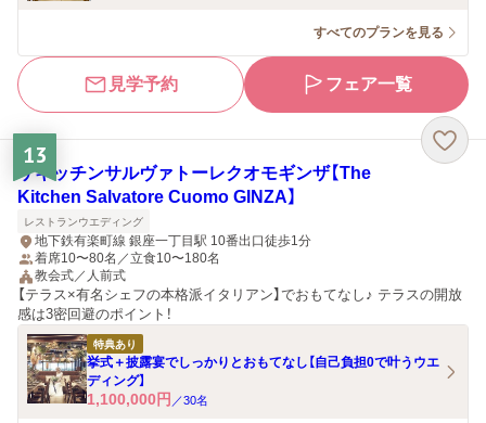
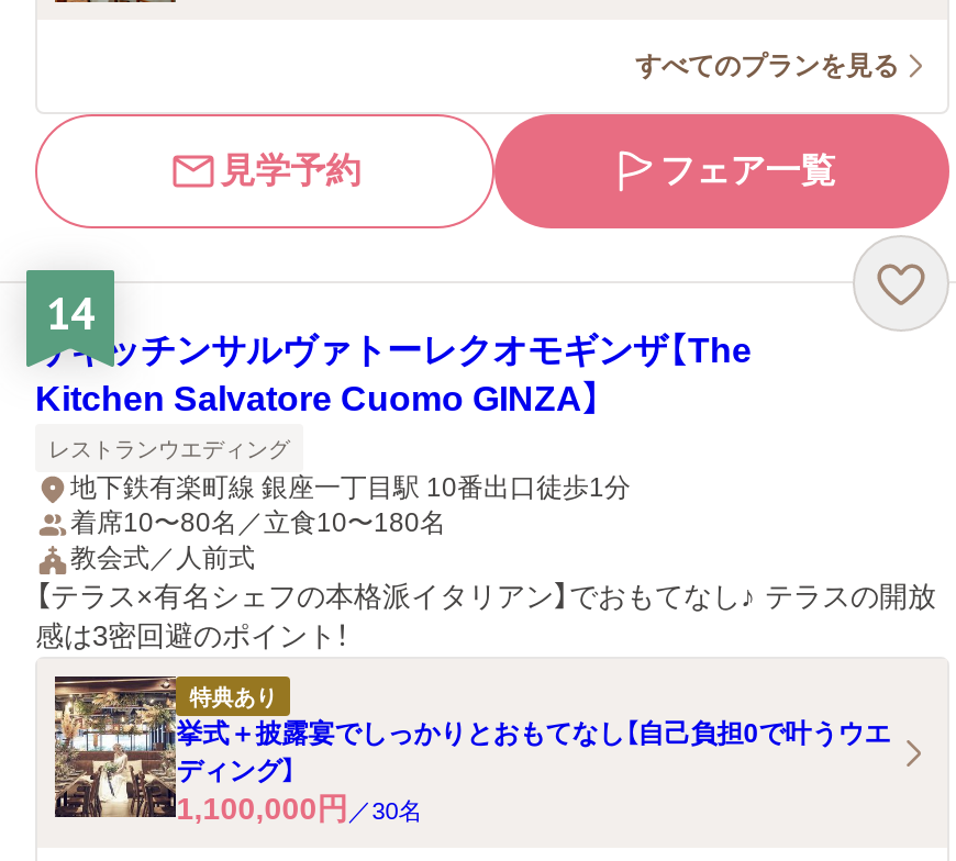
- 13
+ 14
